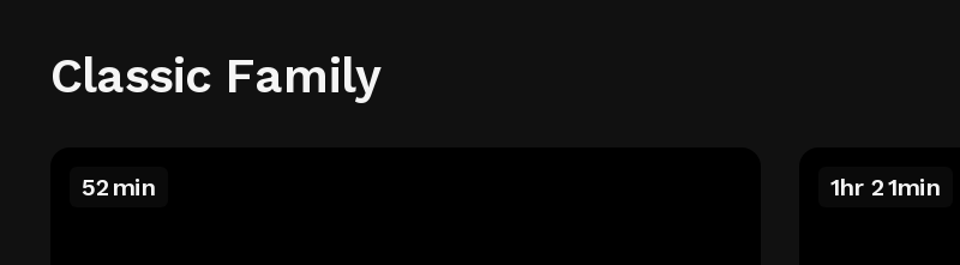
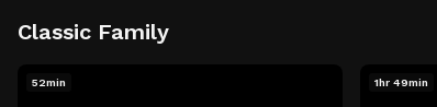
- 1hr 21min
+ 1hr 49min
